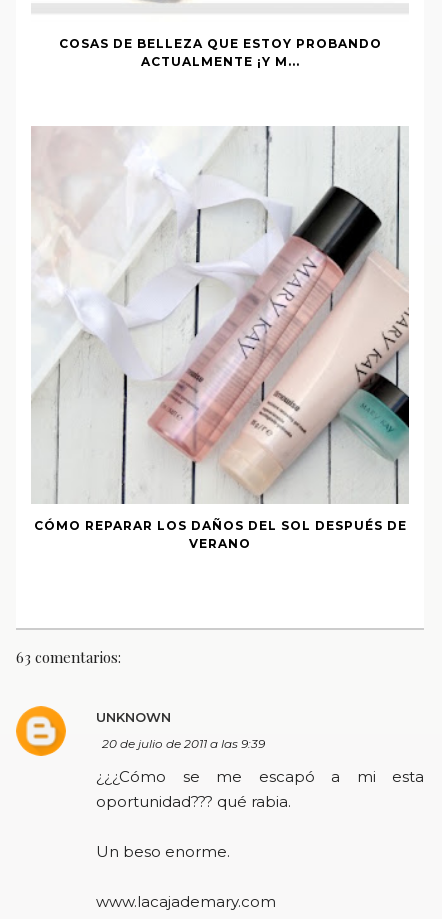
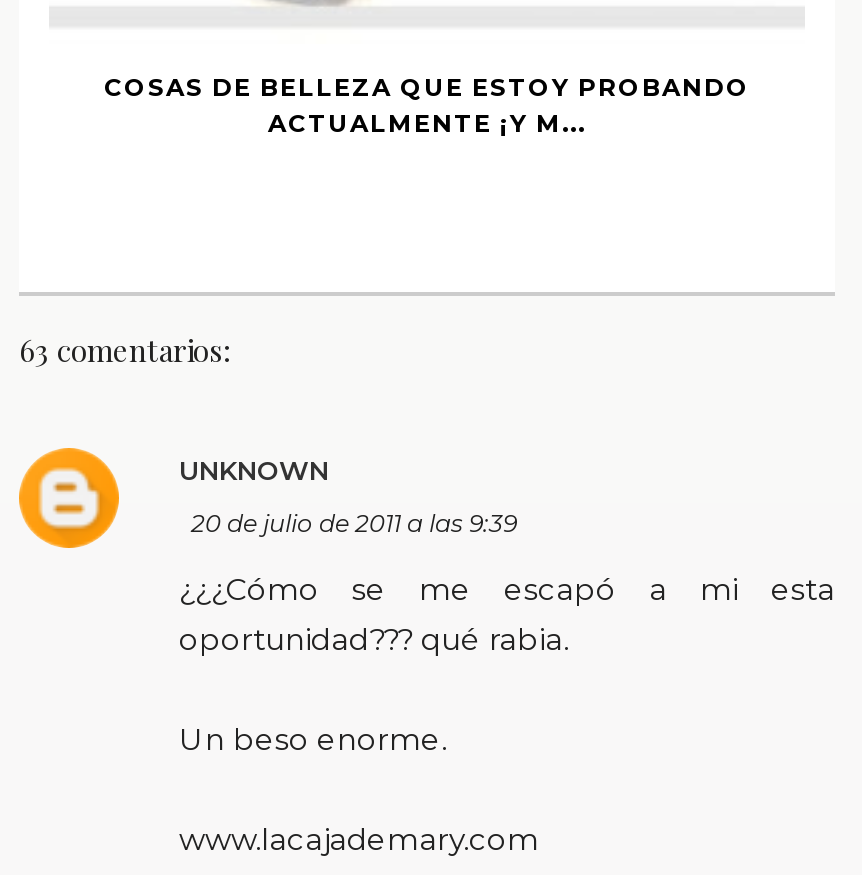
- [image]
- CÓMO REPARAR LOS DAÑOS DEL SOL DESPUÉS DE
- VERANO
